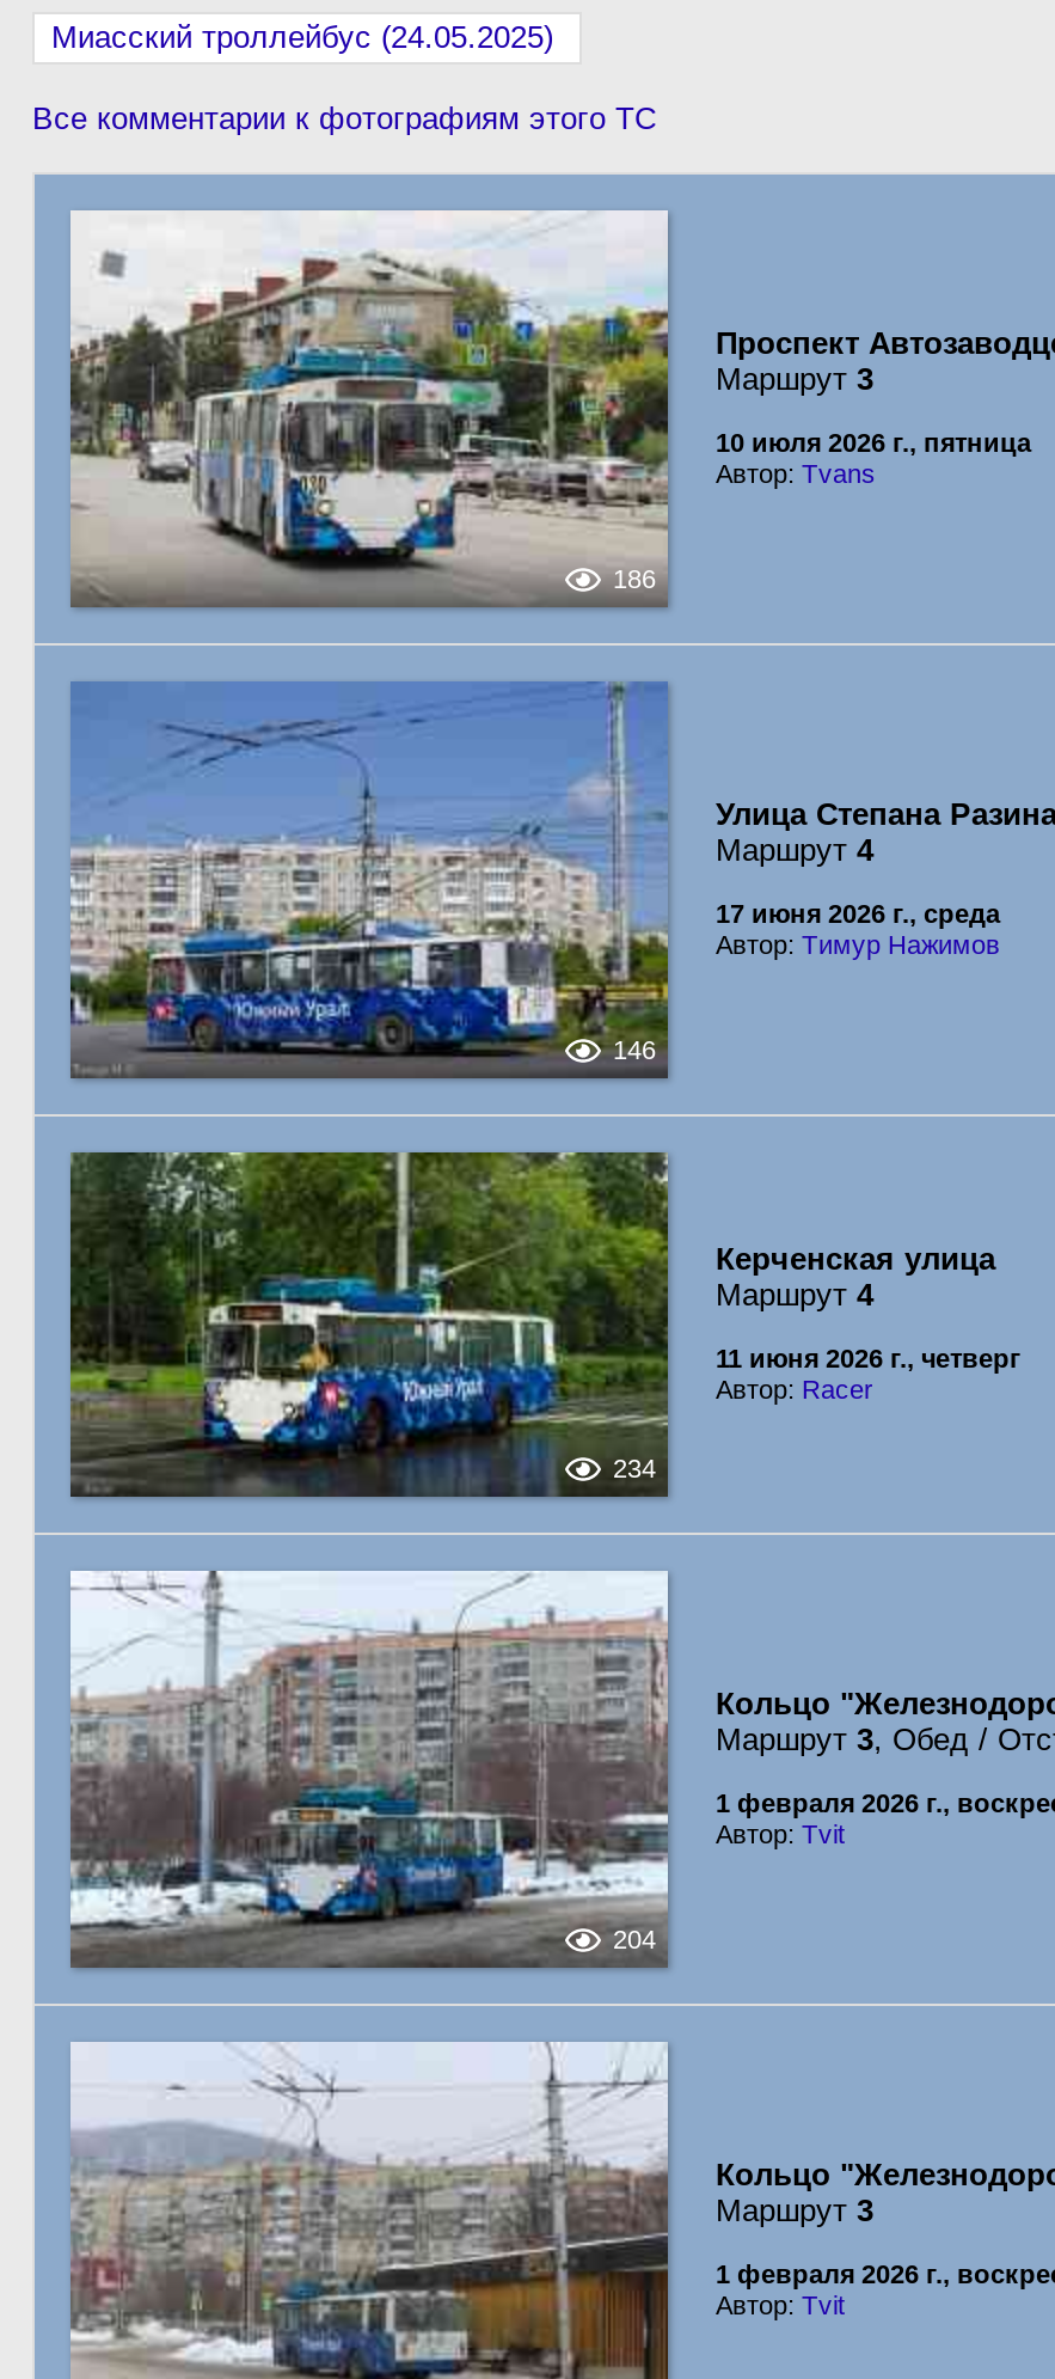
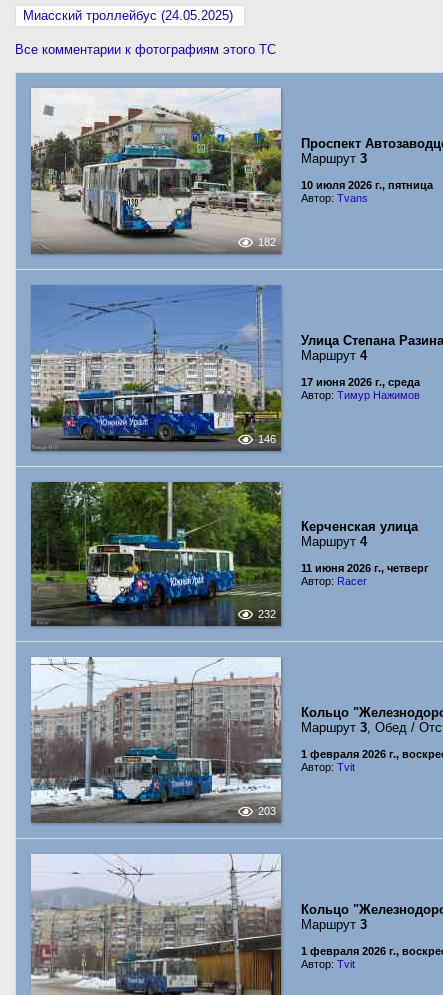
- 186
+ 182

- 234
+ 232

- 204
+ 203
